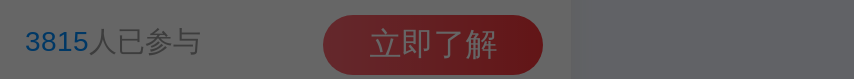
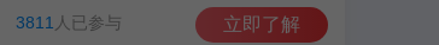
- 3815人已参与
+ 3811人已参与
